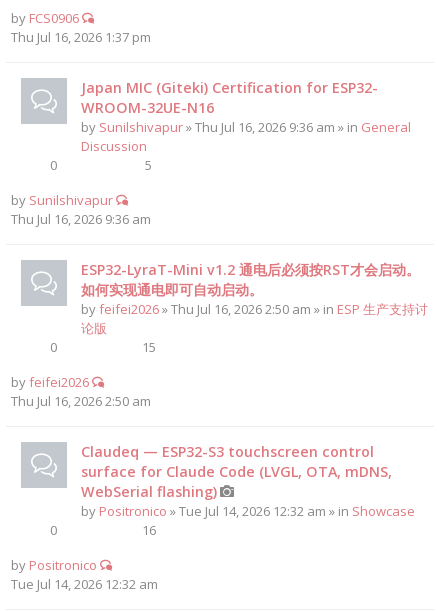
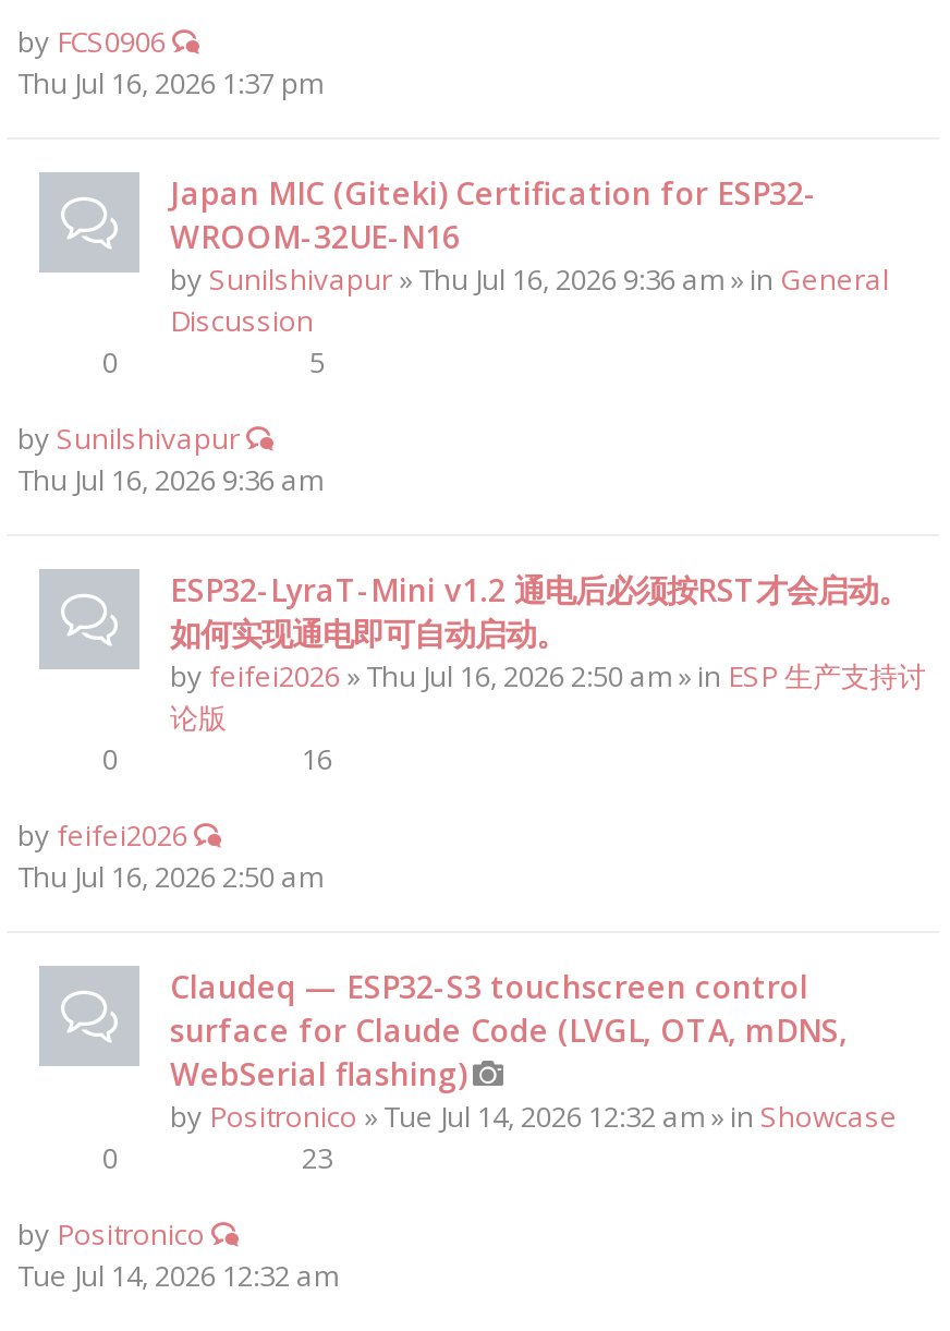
- 15
+ 16

- 16
+ 23
